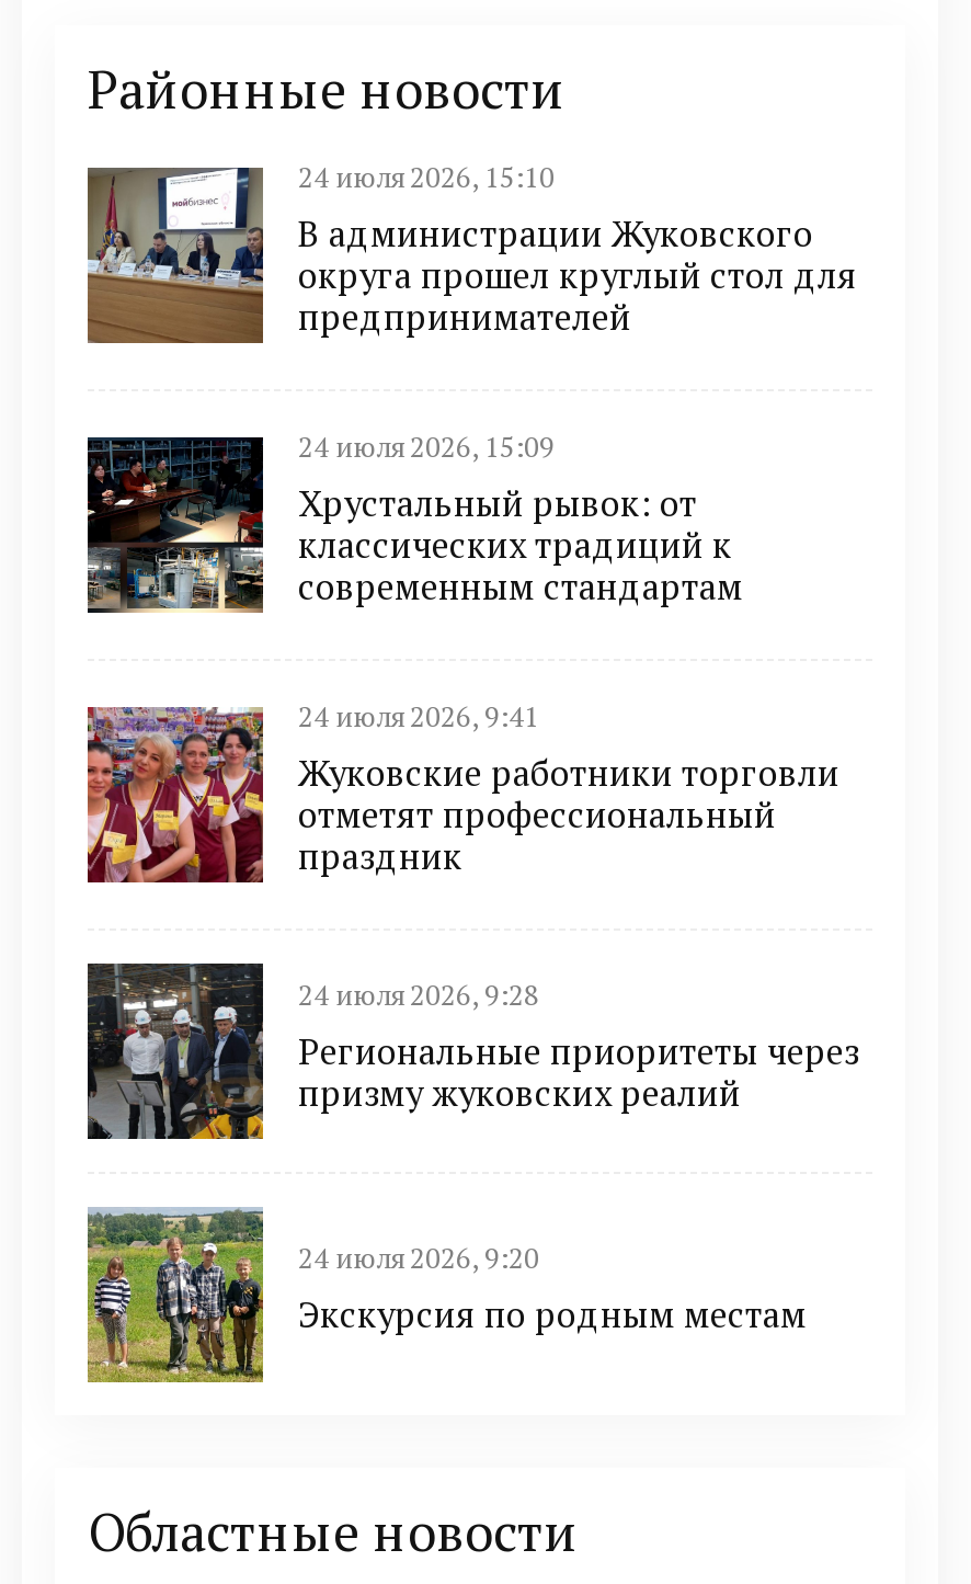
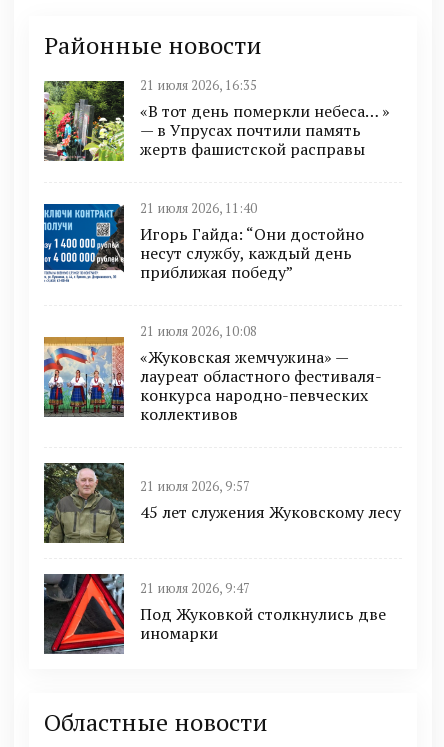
- [image]
- 24 июля 2026, 15:10
- В администрации Жуковского
- округа прошел круглый стол для
- предпринимателей
+ [image]
+ 21 июля 2026, 16:35
+ «В тот день померкли небеса… »
+ — в Упрусах почтили память
+ жертв фашистской расправы

- [image]
- 24 июля 2026, 15:09
- Хрустальный рывок: от
- классических традиций к
- современным стандартам
+ [image]
+ 21 июля 2026, 11:40
+ Игорь Гайда: “Они достойно
+ несут службу, каждый день
+ приближая победу”

- [image]
- 24 июля 2026, 9:41
- Жуковские работники торговли
- отметят профессиональный
- праздник
+ [image]
+ 21 июля 2026, 10:08
+ «Жуковская жемчужина» —
+ лауреат областного фестиваля-
+ конкурса народно-певческих
+ коллективов

- [image]
- 24 июля 2026, 9:28
- Региональные приоритеты через
- призму жуковских реалий
+ [image]
+ 21 июля 2026, 9:57
+ 45 лет служения Жуковскому лесу

- [image]
- 24 июля 2026, 9:20
- Экскурсия по родным местам
+ [image]
+ 21 июля 2026, 9:47
+ Под Жуковкой столкнулись две
+ иномарки
